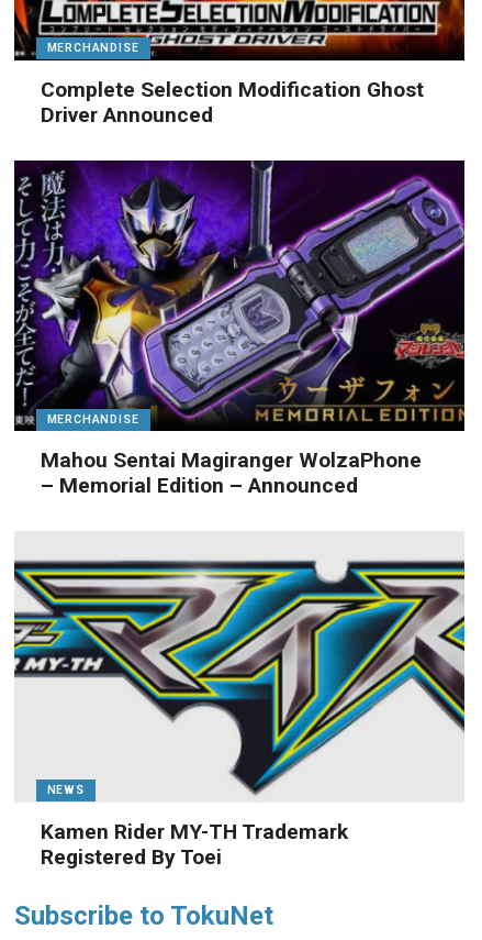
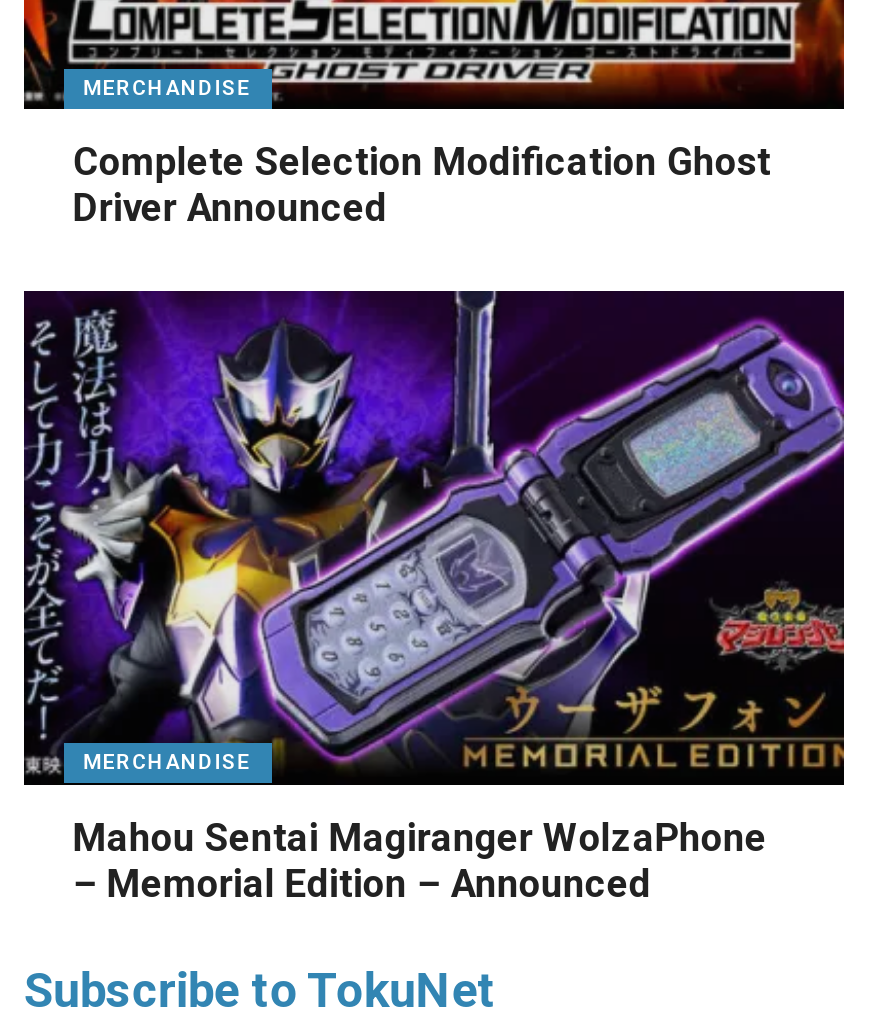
- [image]
- NEWS
- Kamen Rider MY-TH Trademark
- Registered By Toei
